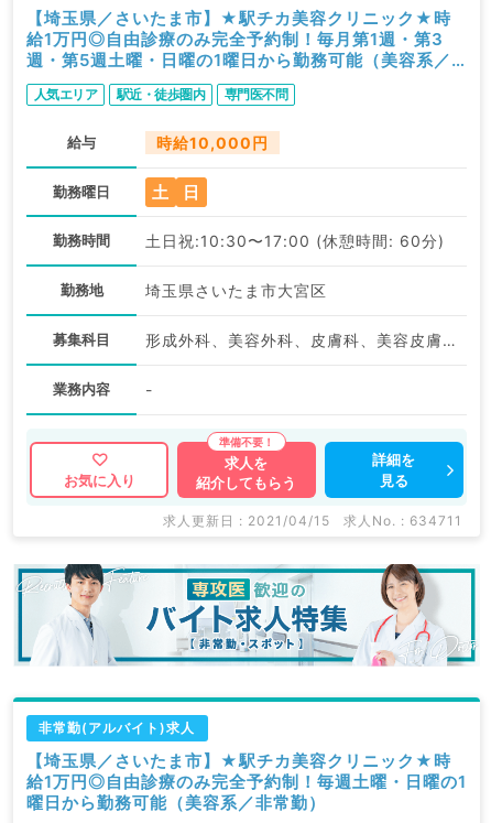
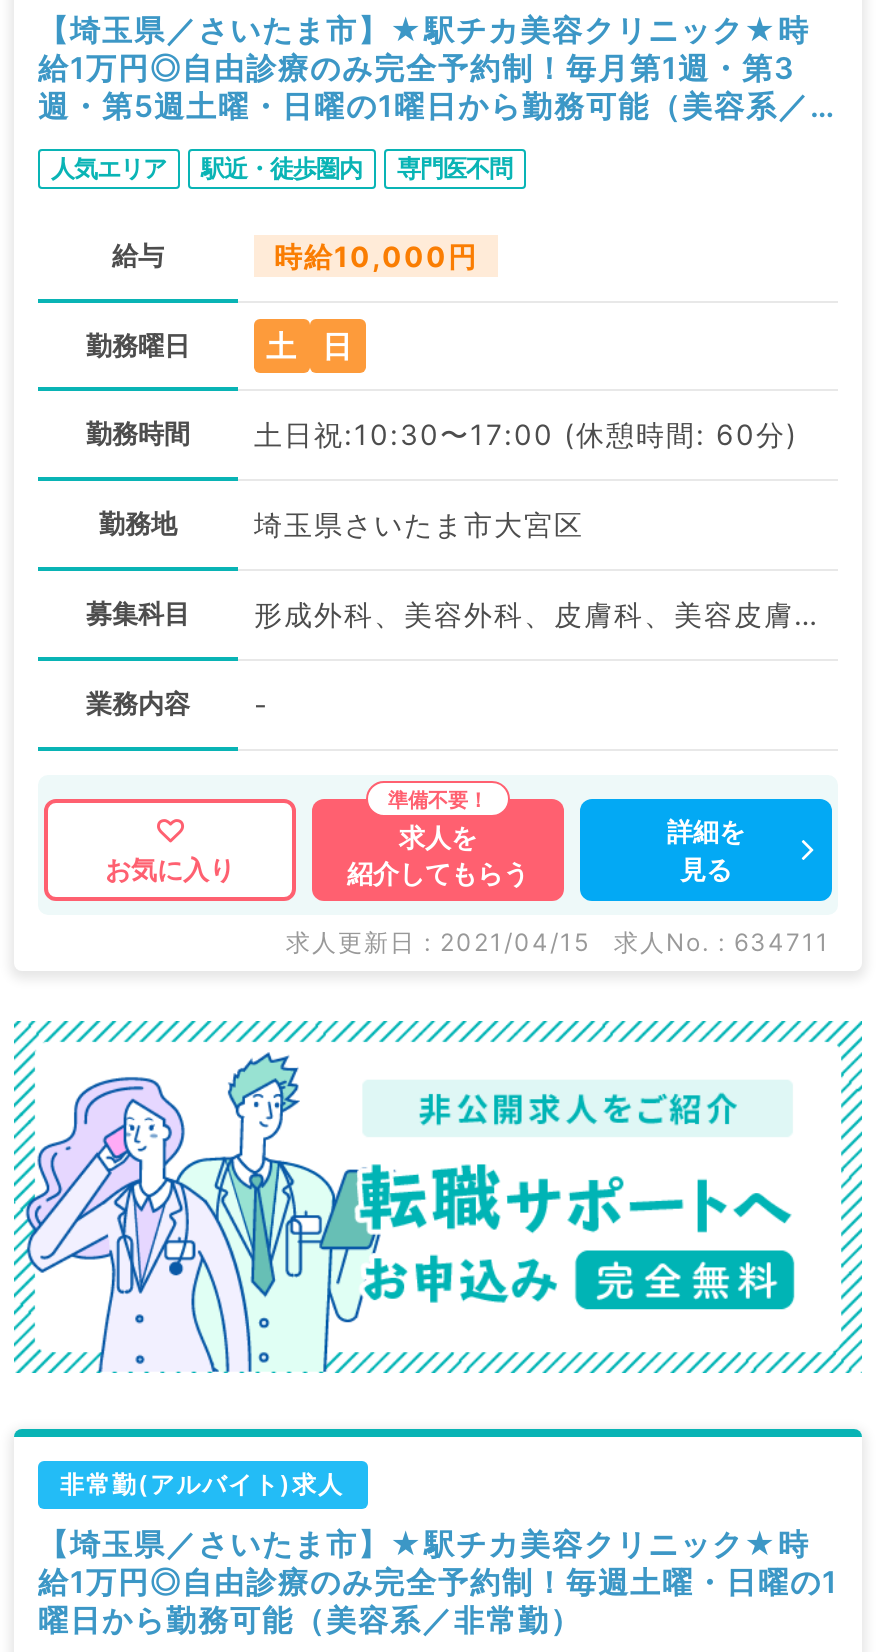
- [image]
+ [image]
